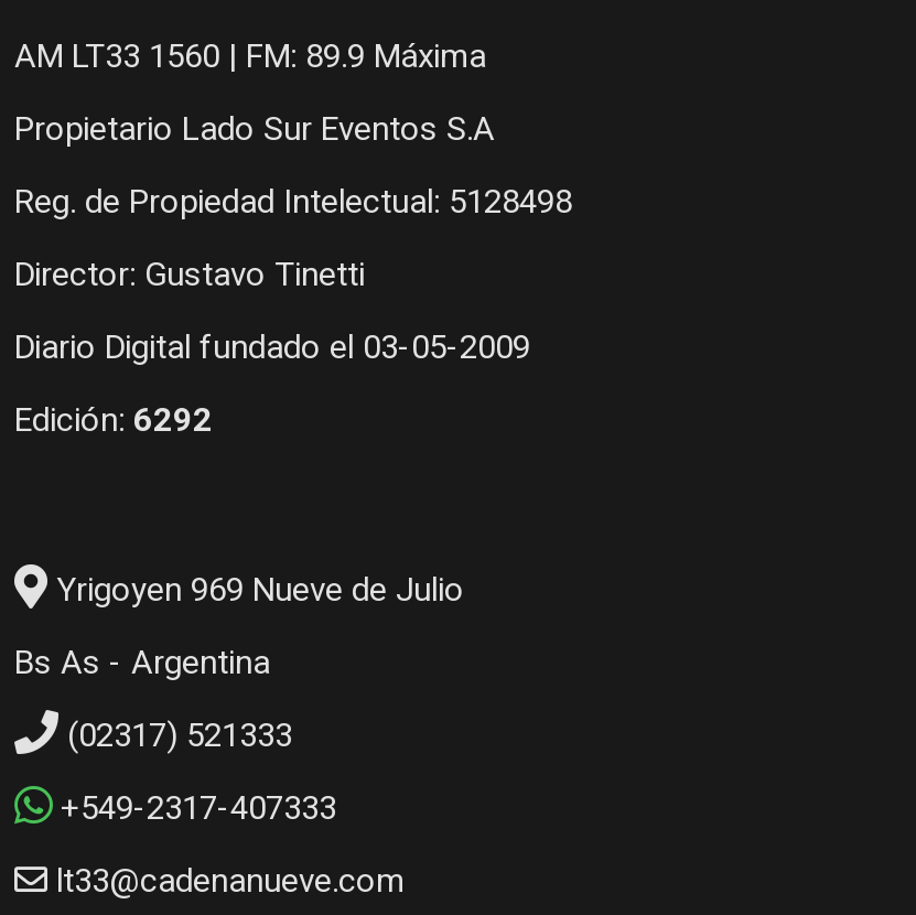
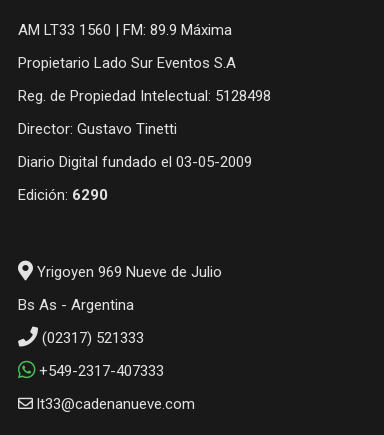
- Edición: 6292
+ Edición: 6290
